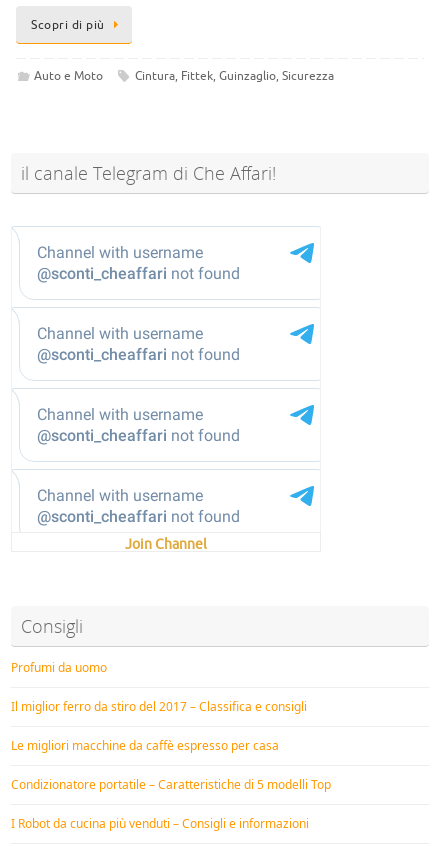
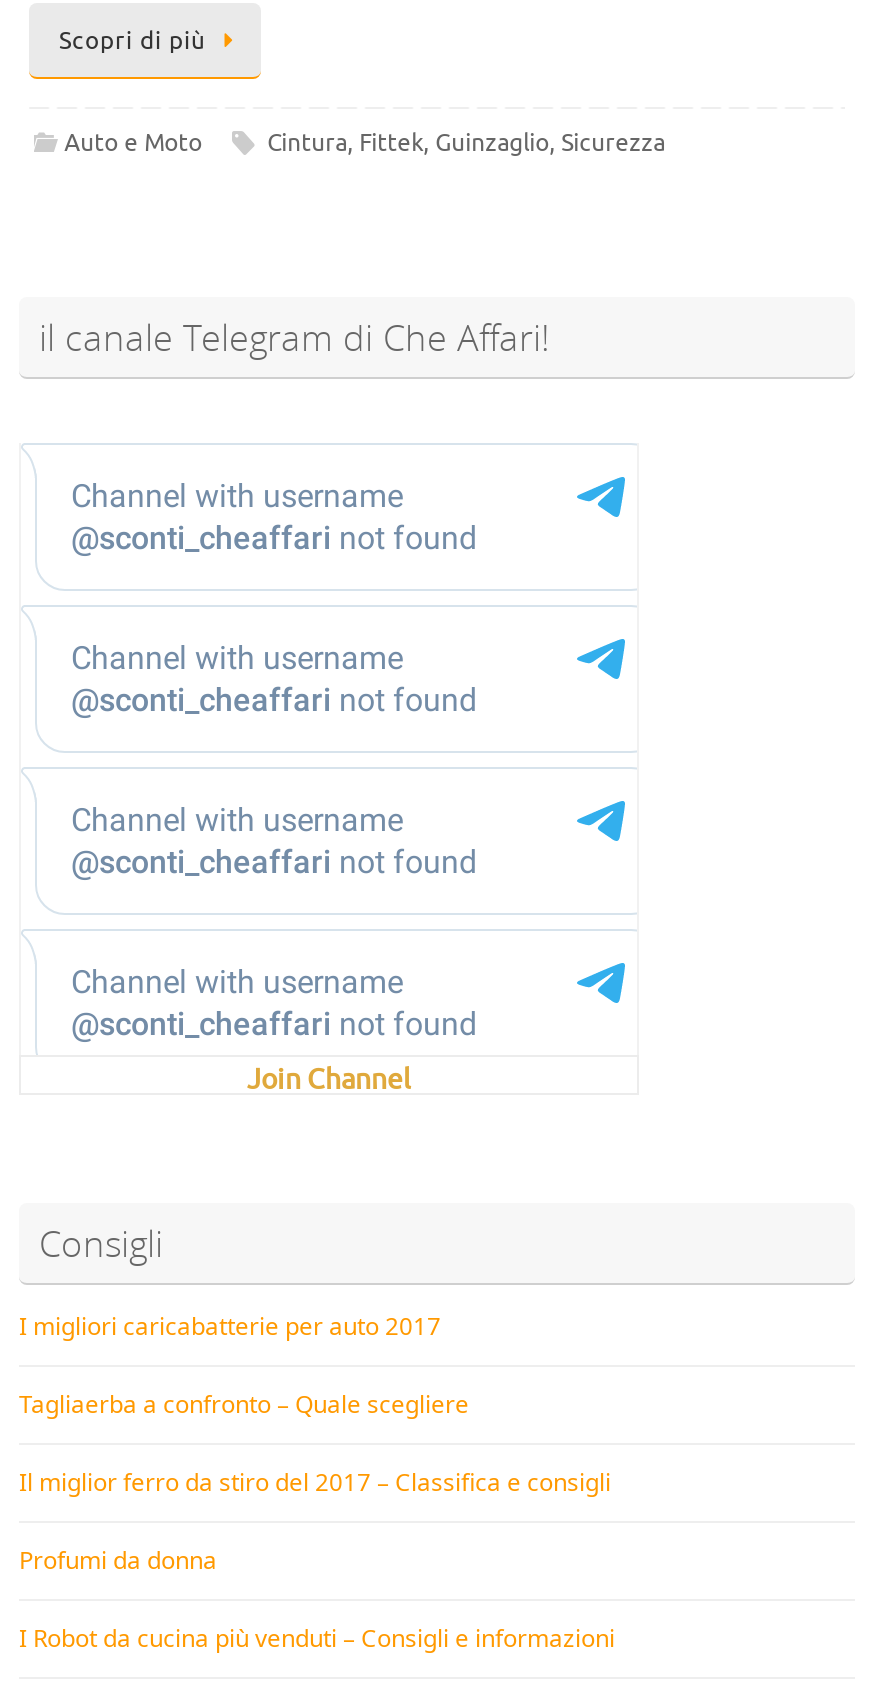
- Profumi da uomo
+ I migliori caricabatterie per auto 2017
+ Tagliaerba a confronto – Quale scegliere

moved down: Il miglior ferro da stiro del 2017 – Classifica e consigli

- Le migliori macchine da caffè espresso per casa
- Condizionatore portatile – Caratteristiche di 5 modelli Top
+ Profumi da donna
